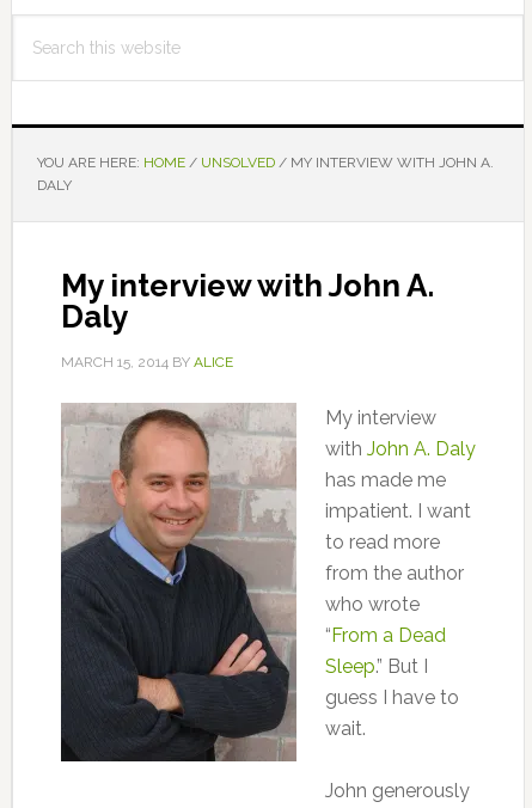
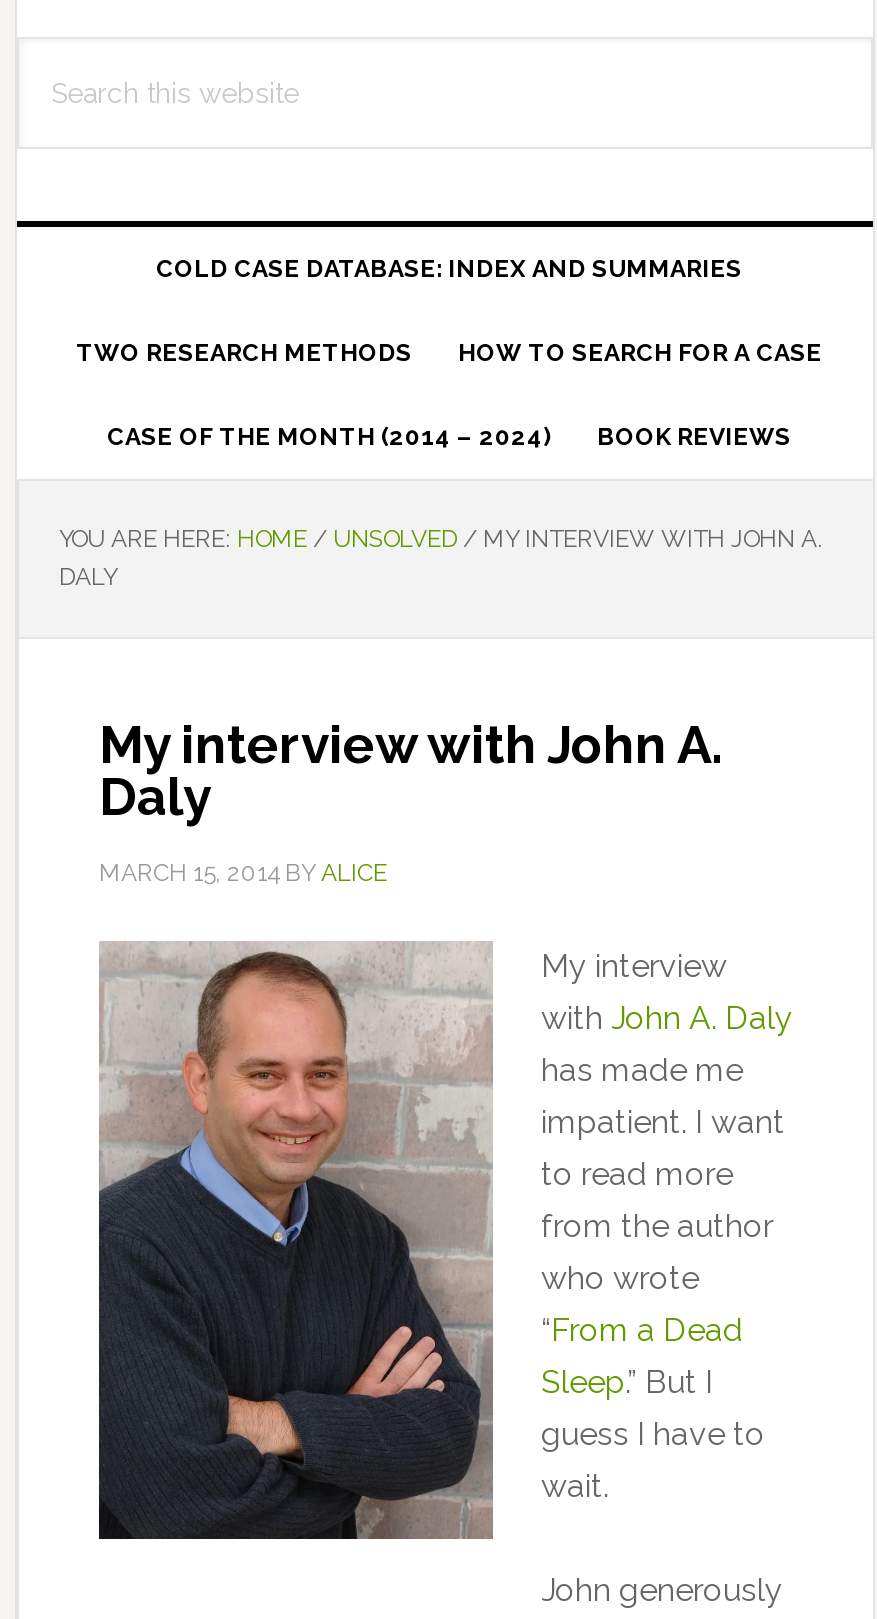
+ COLD CASE DATABASE: INDEX AND SUMMARIES
+ TWO RESEARCH METHODS
+ HOW TO SEARCH FOR A CASE
+ CASE OF THE MONTH (2014 – 2024)
+ BOOK REVIEWS
